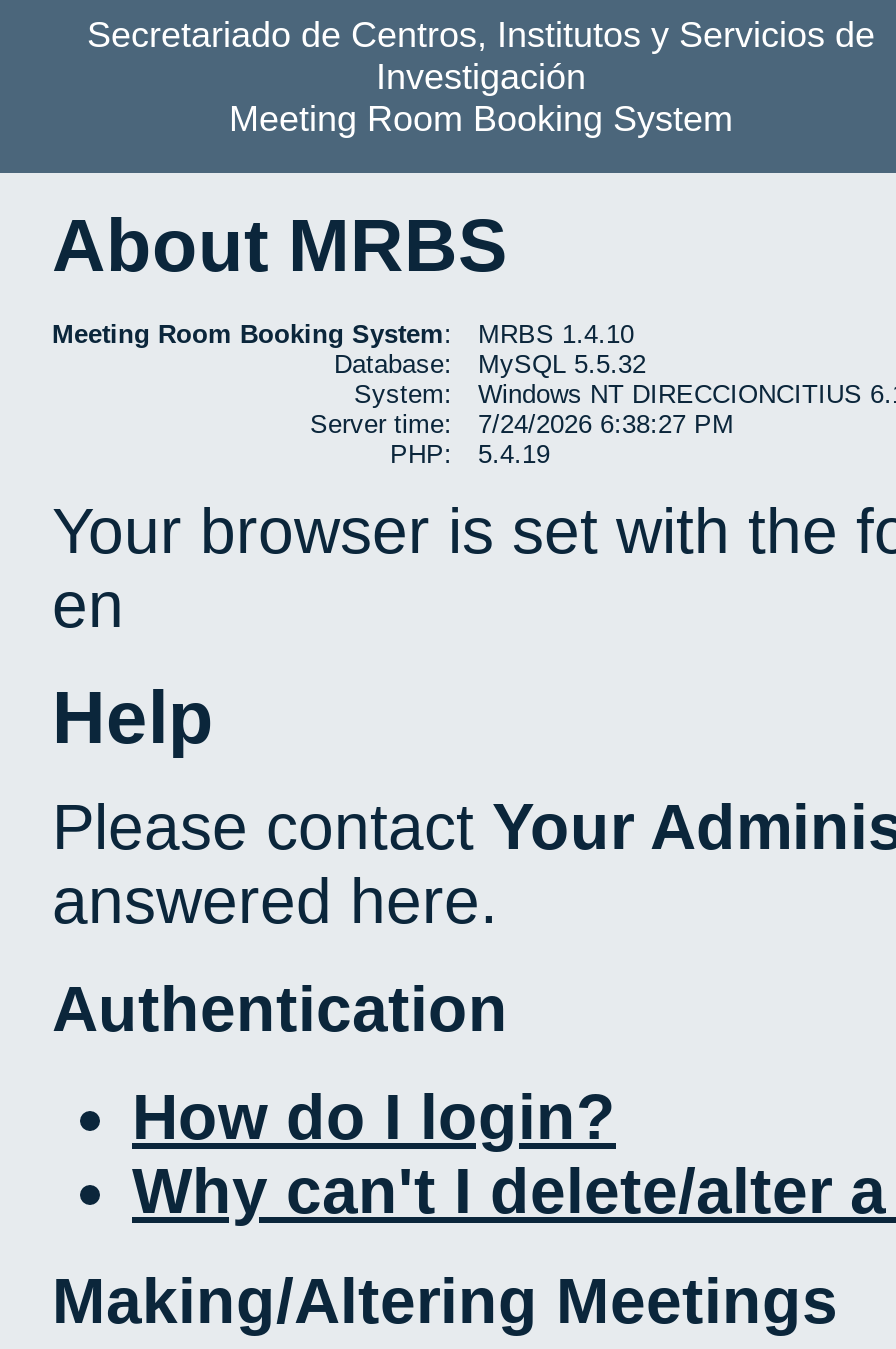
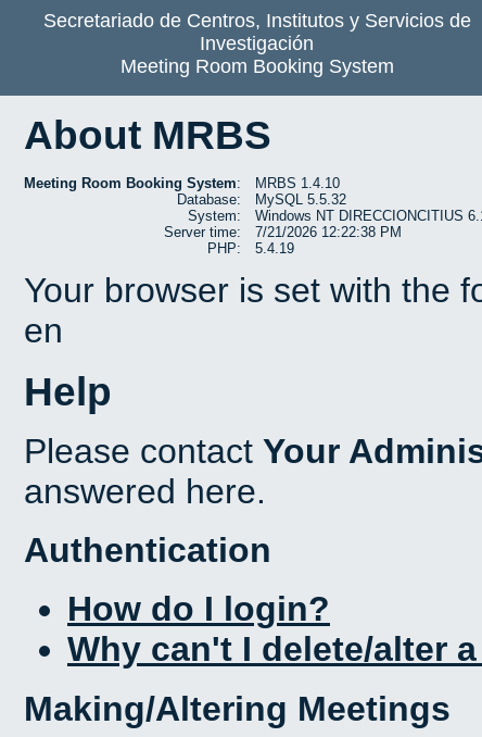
- Server time: 7/24/2026 6:38:27 PM
+ Server time: 7/21/2026 12:22:38 PM
